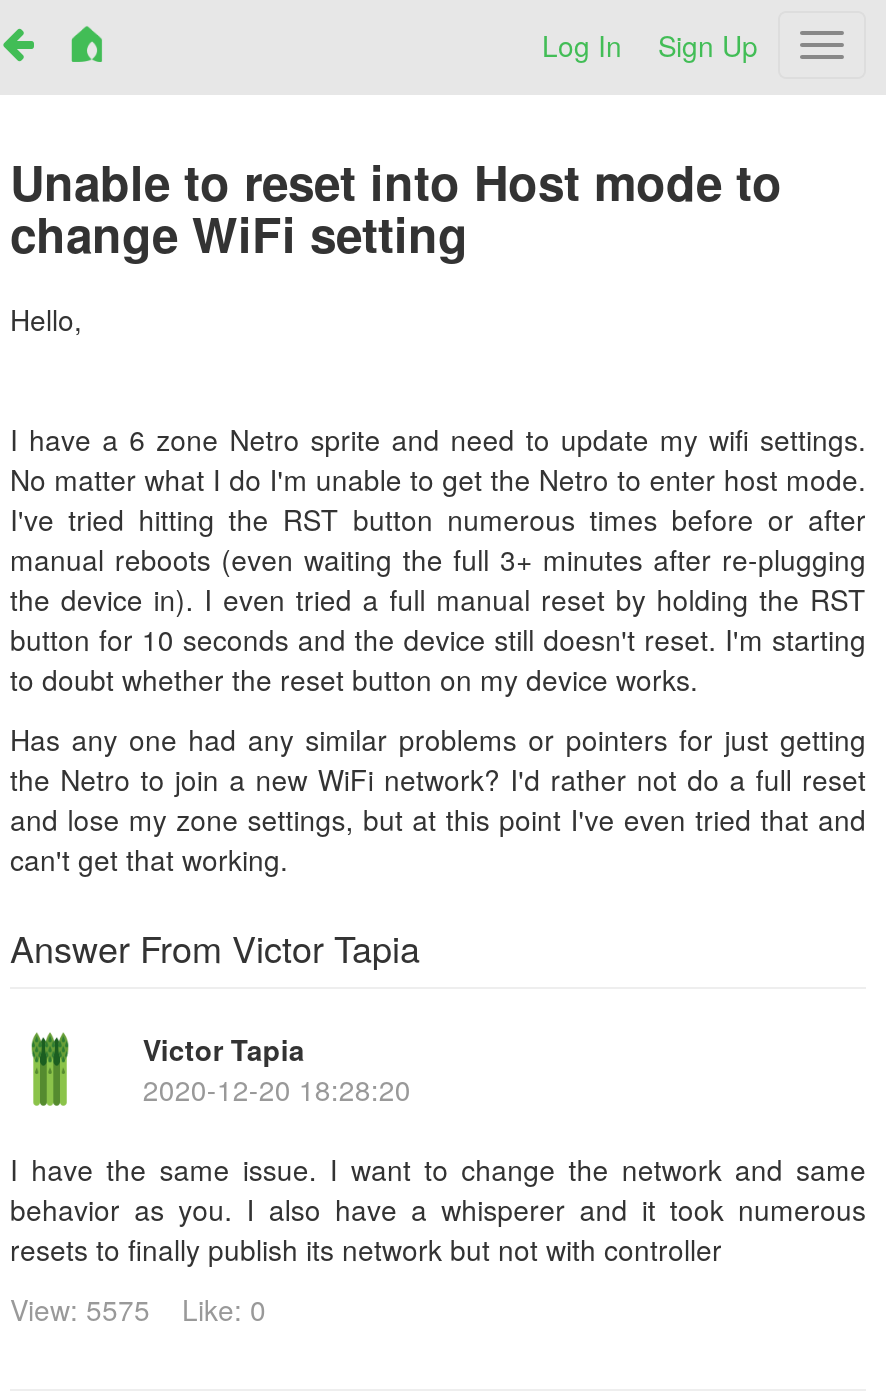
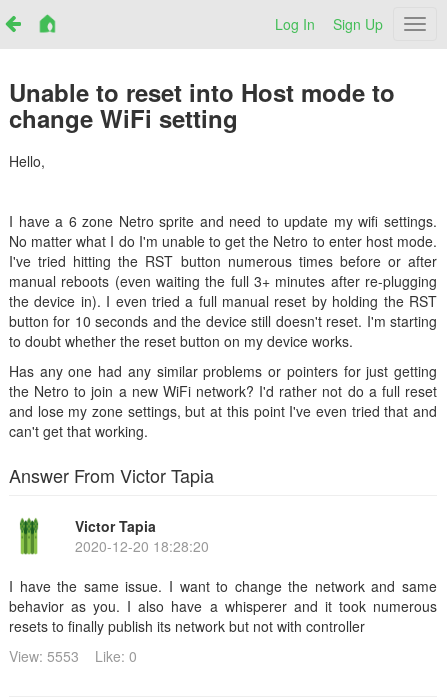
- View: 5575 Like: 0
+ View: 5553 Like: 0
